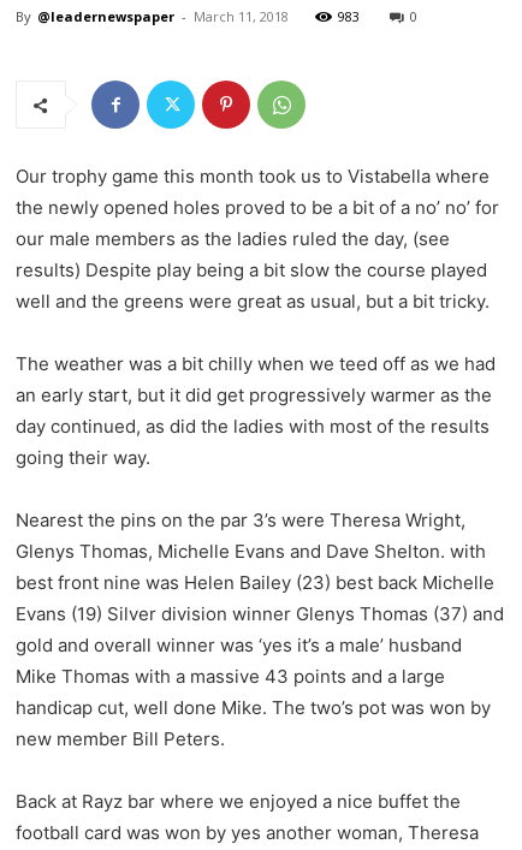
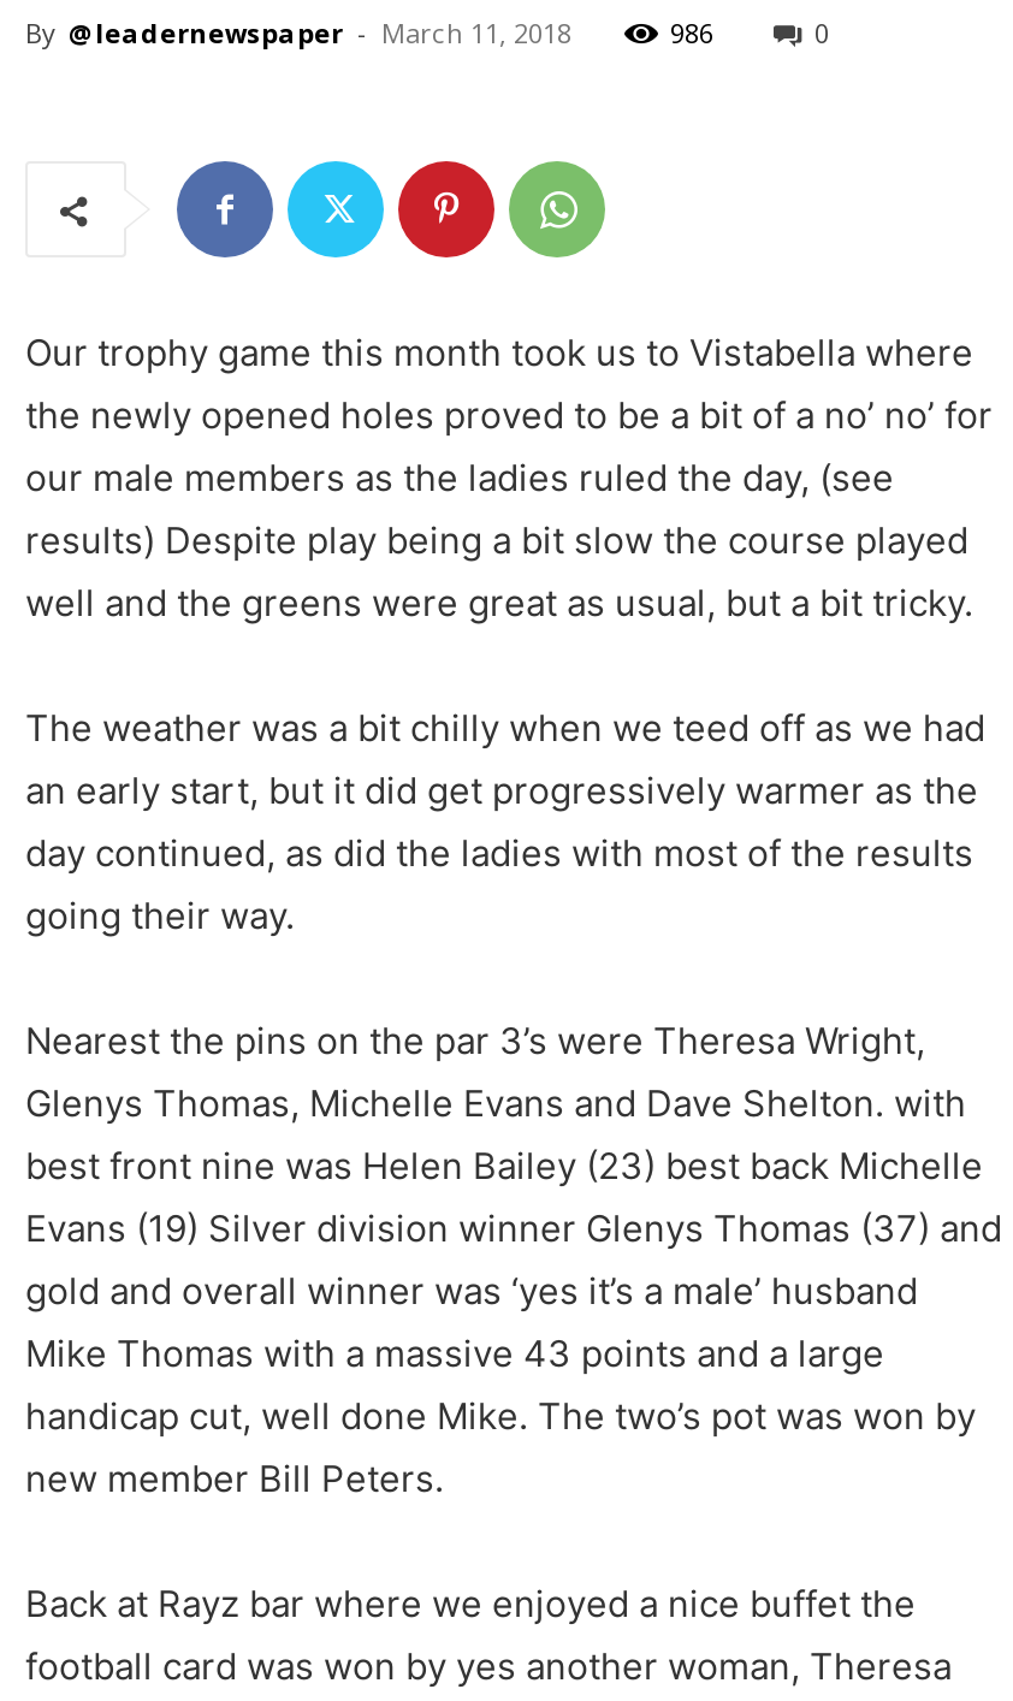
- 983
+ 986
